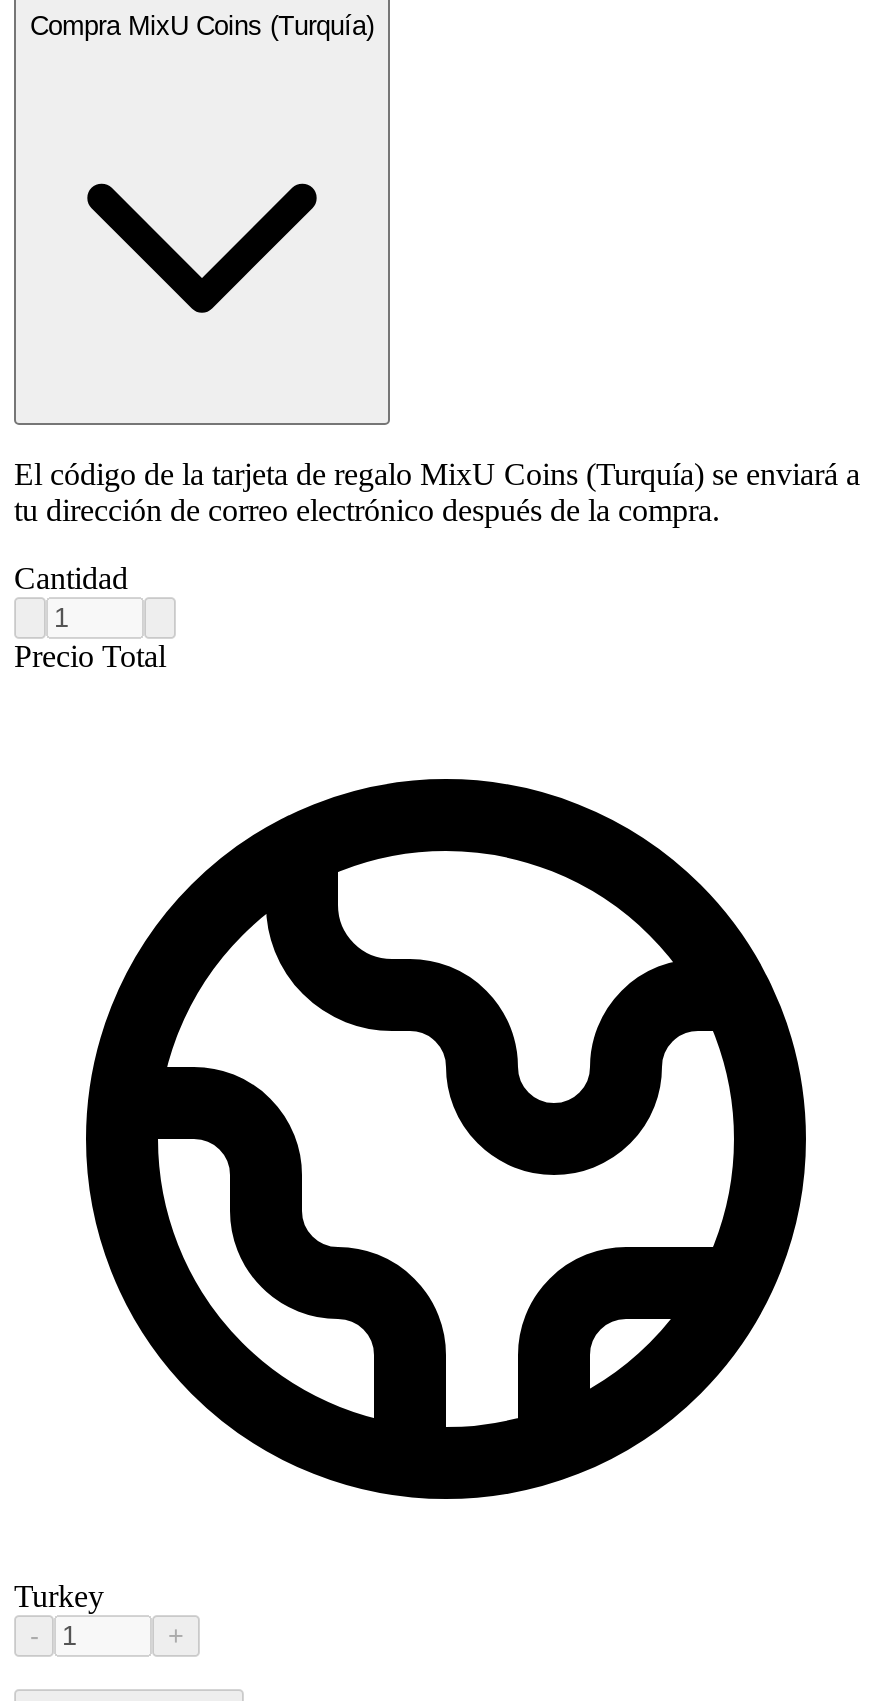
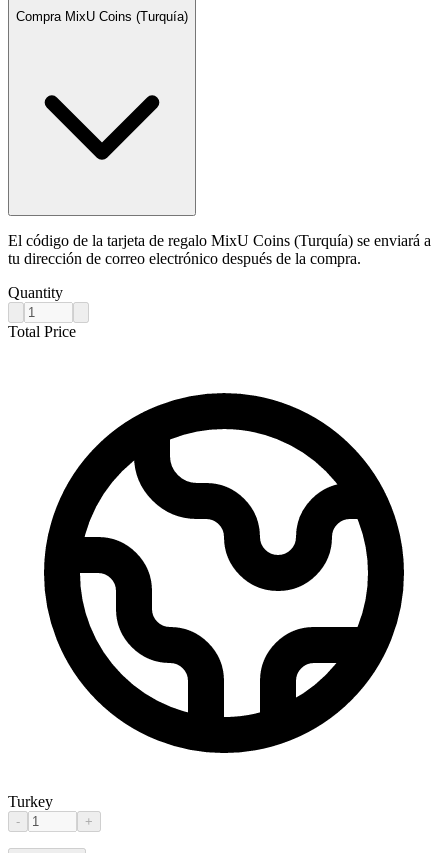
- Cantidad
+ Quantity

- Precio Total
+ Total Price
